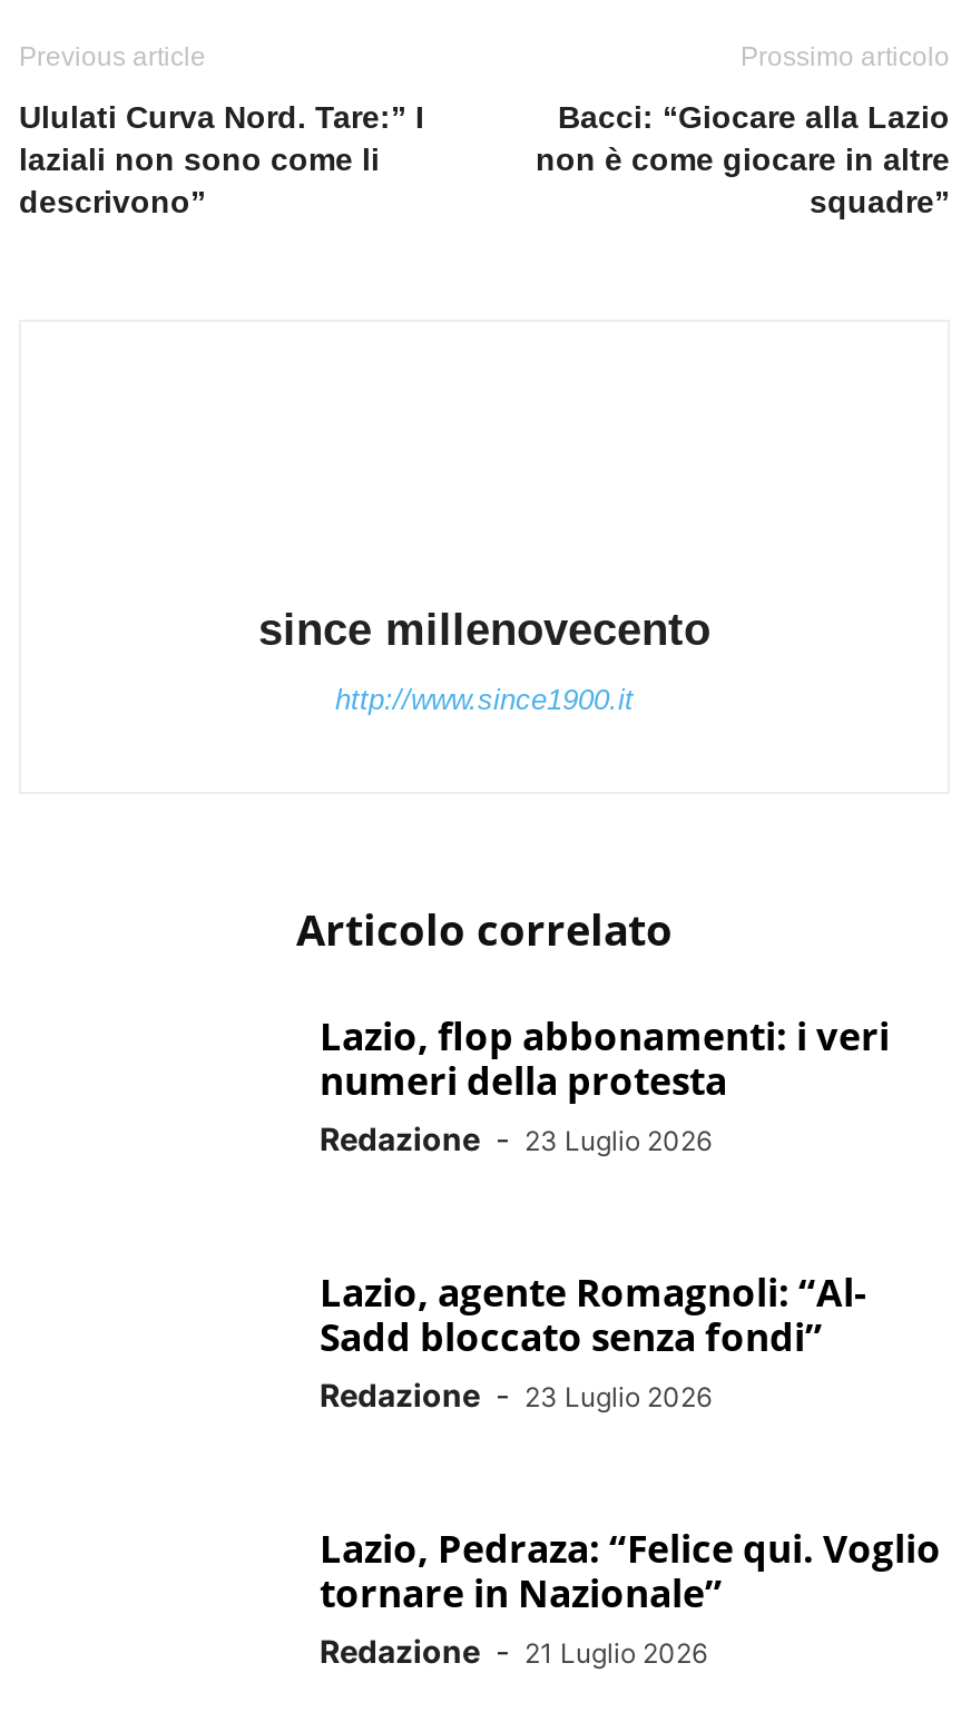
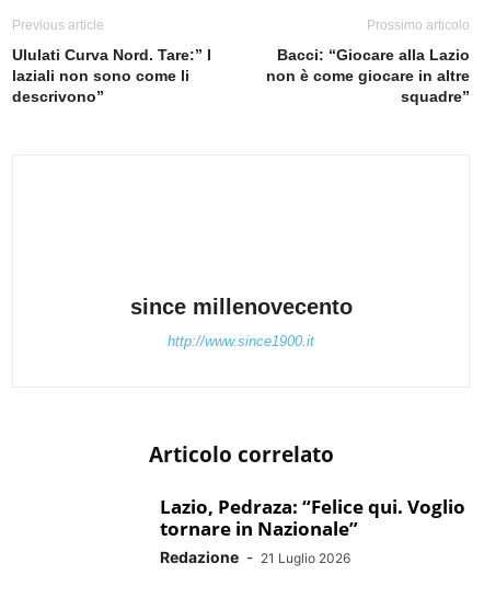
- Lazio, flop abbonamenti: i veri
- numeri della protesta
- Redazione - 23 Luglio 2026
- Lazio, agente Romagnoli: “Al-
- Sadd bloccato senza fondi”
- Redazione - 23 Luglio 2026
